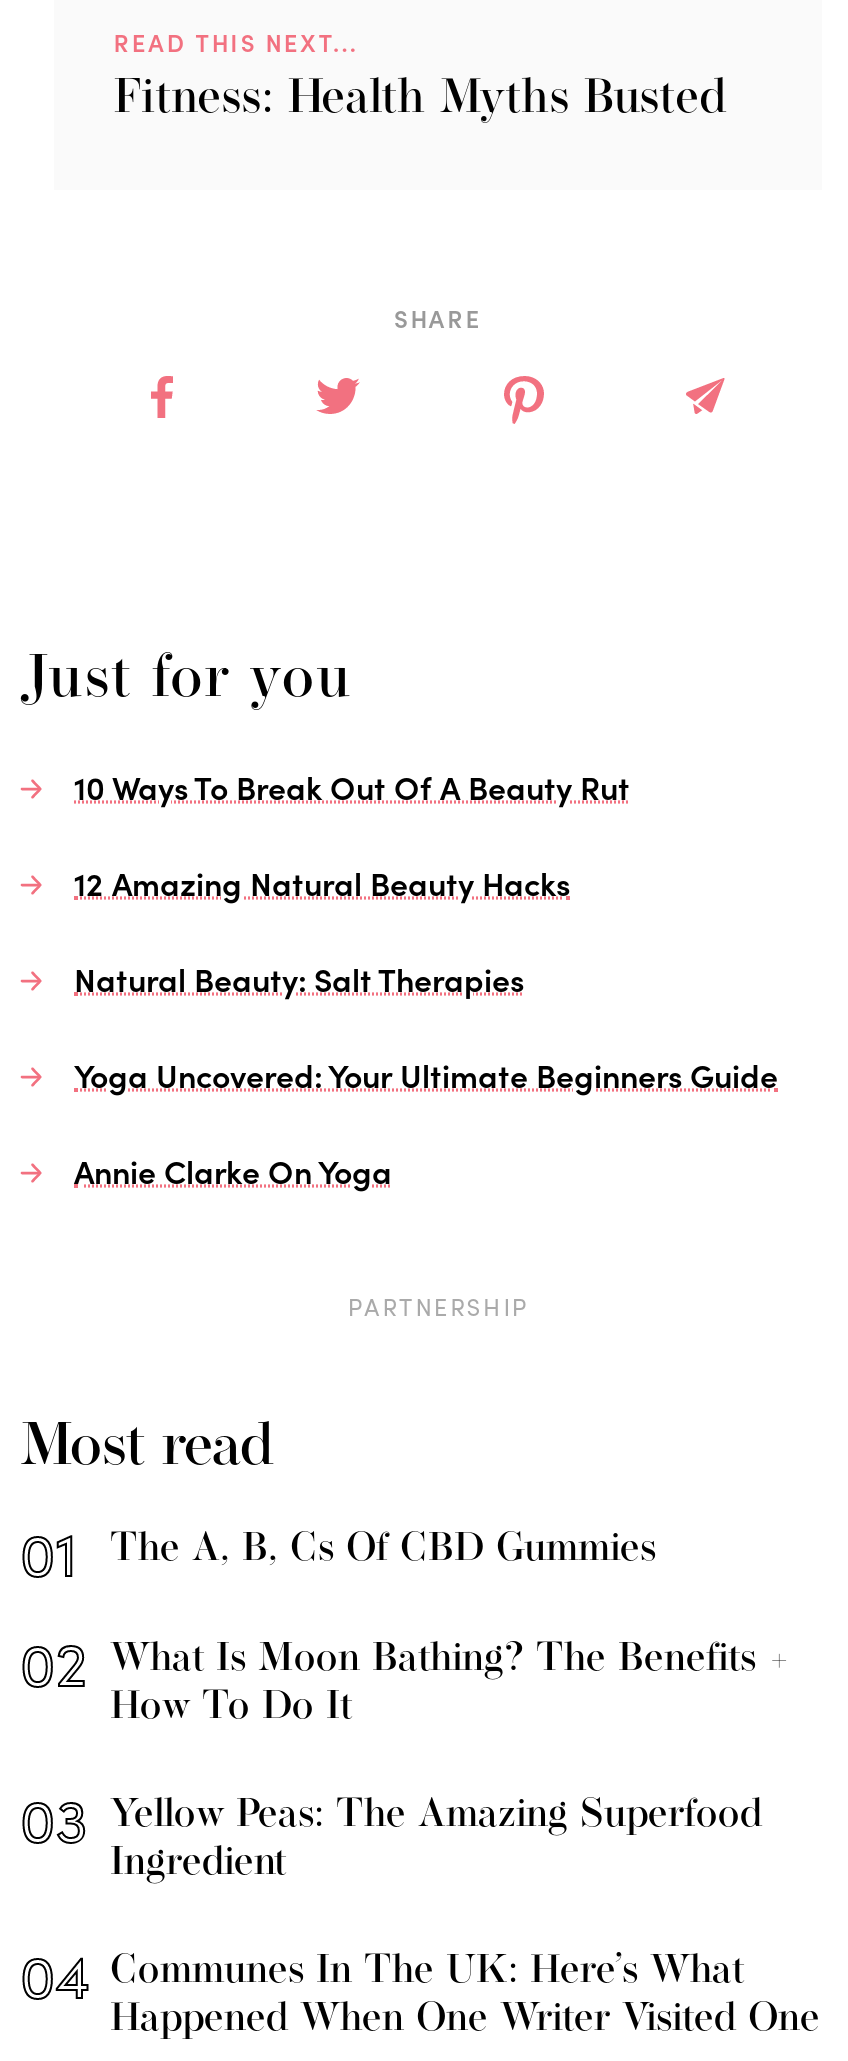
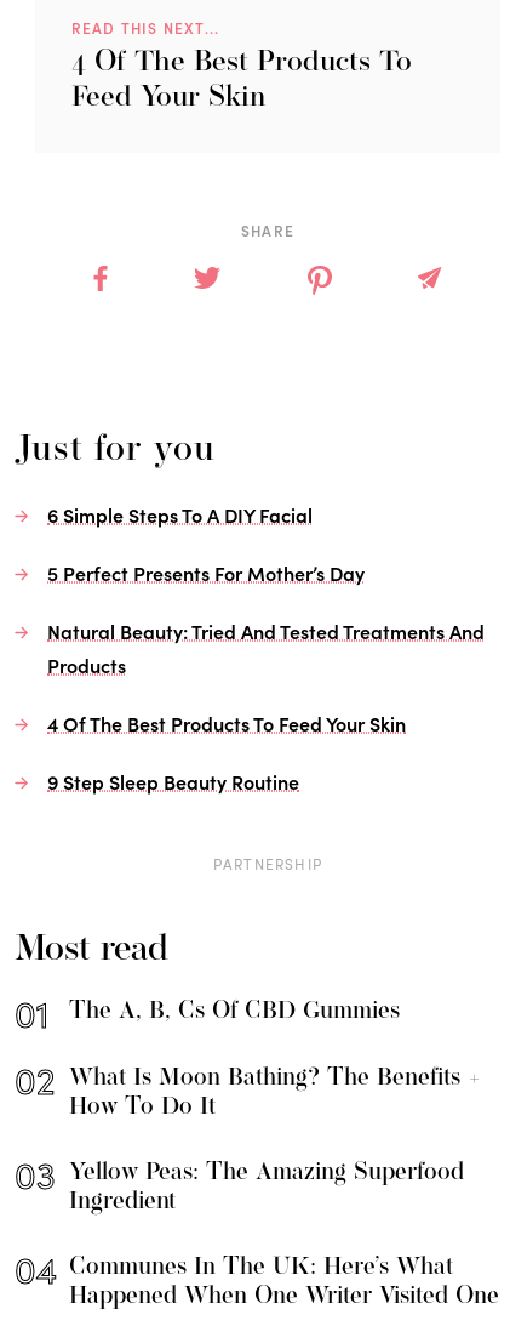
- Fitness: Health Myths Busted
+ 4 Of The Best Products To
+ Feed Your Skin

- 10 Ways To Break Out Of A Beauty Rut
+ 6 Simple Steps To A DIY Facial

- 12 Amazing Natural Beauty Hacks
+ 5 Perfect Presents For Mother’s Day

- Natural Beauty: Salt Therapies
+ Natural Beauty: Tried And Tested Treatments And
+ Products

- Yoga Uncovered: Your Ultimate Beginners Guide
+ 4 Of The Best Products To Feed Your Skin

- Annie Clarke On Yoga
+ 9 Step Sleep Beauty Routine
